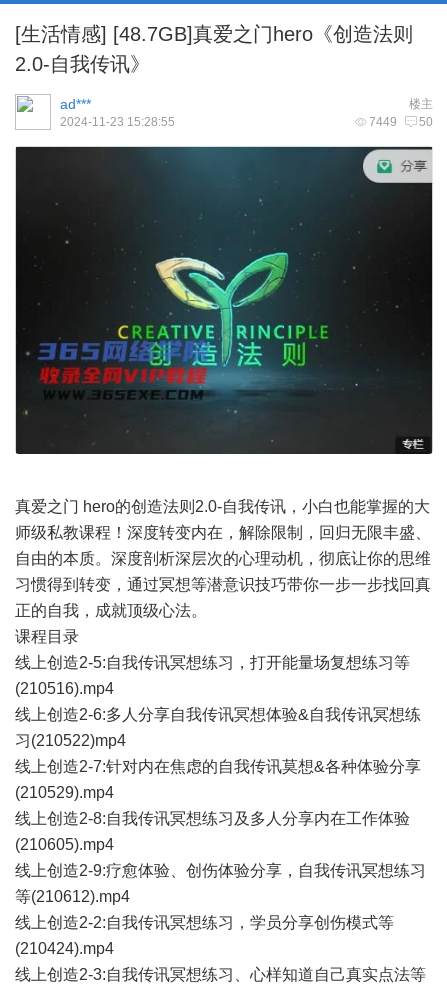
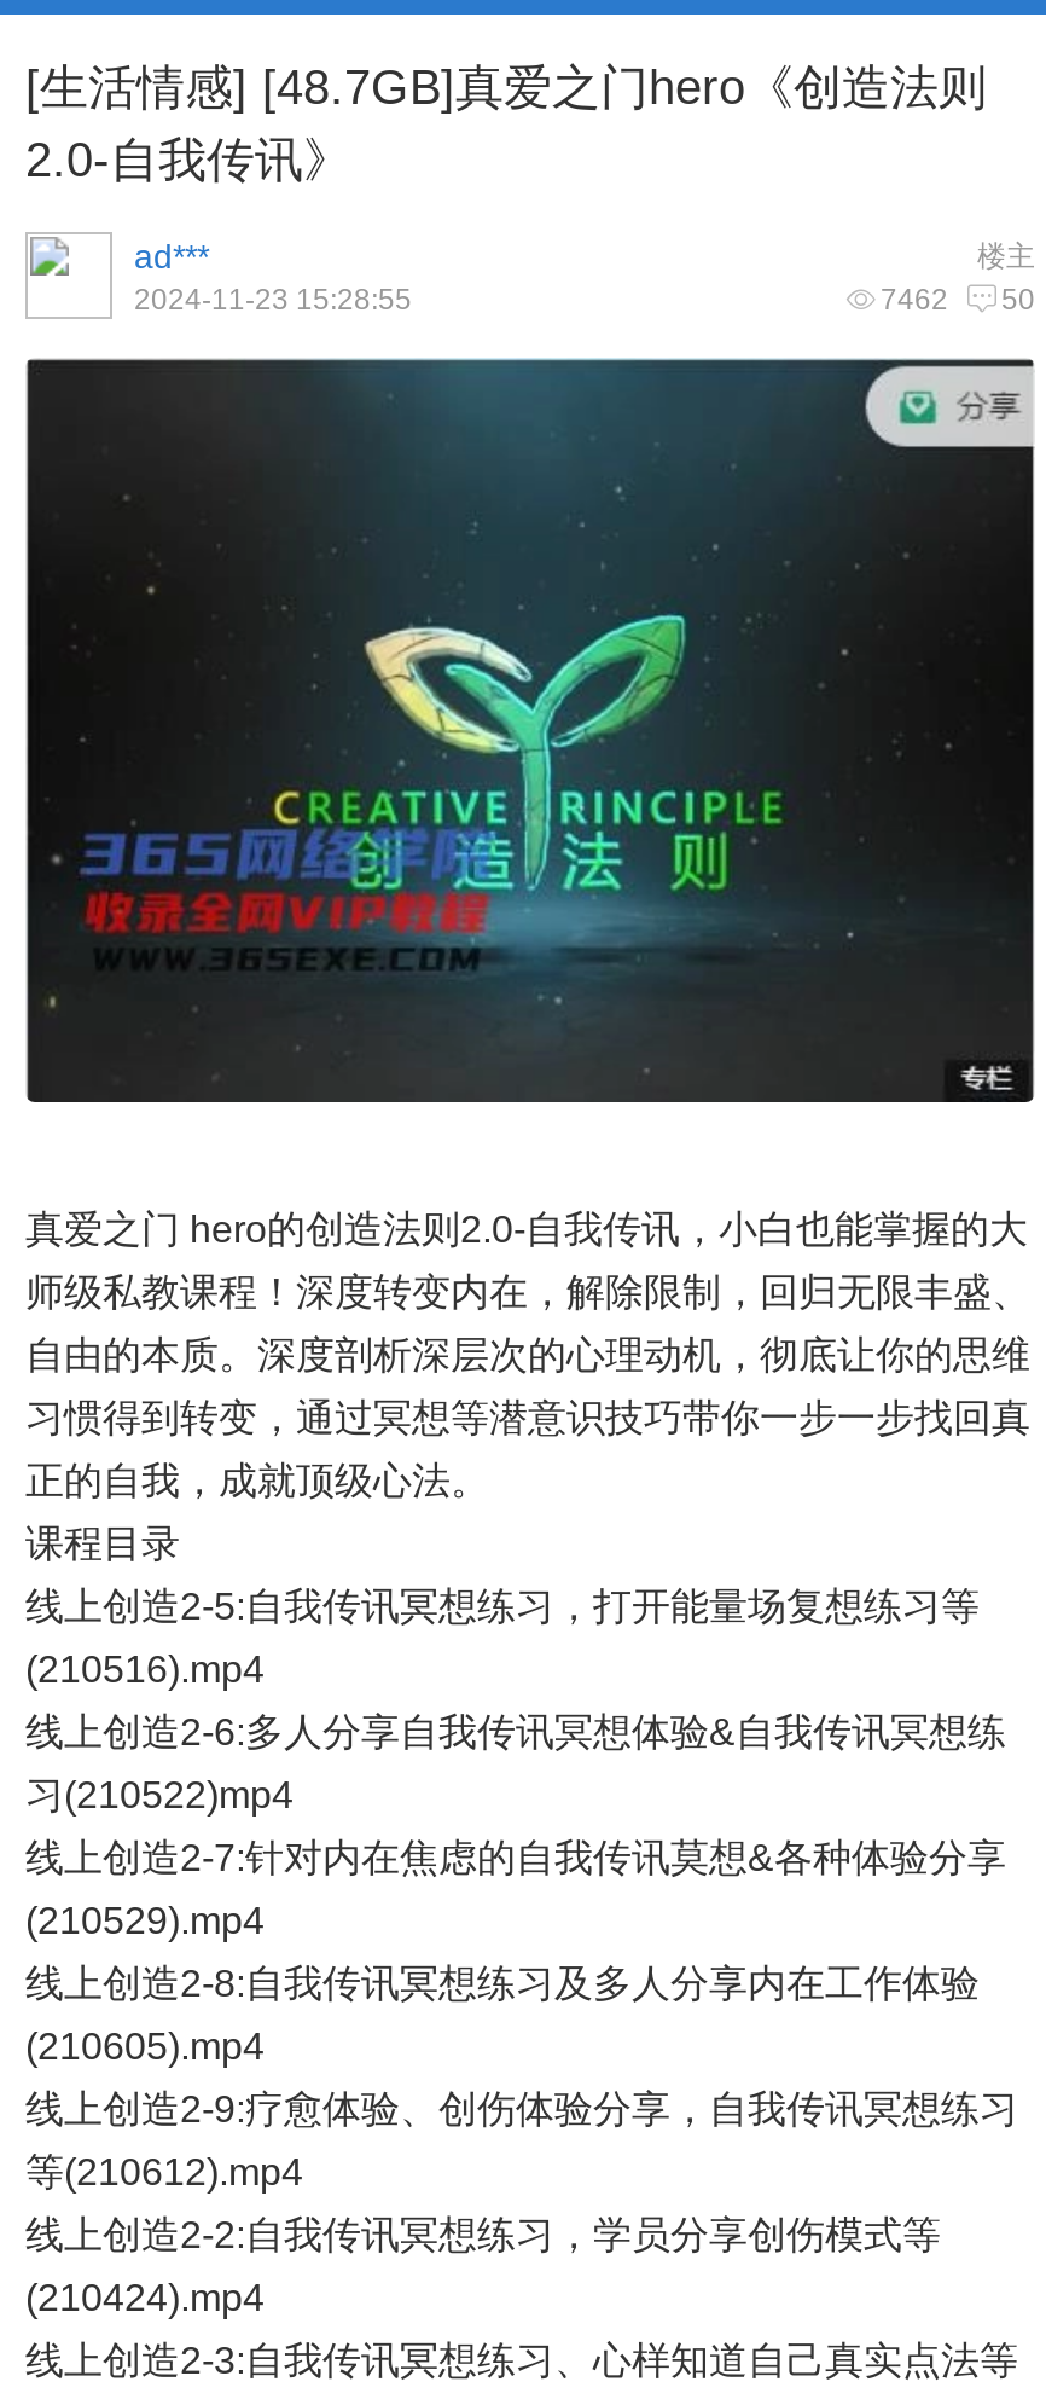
- 7449 50
+ 7462 50
